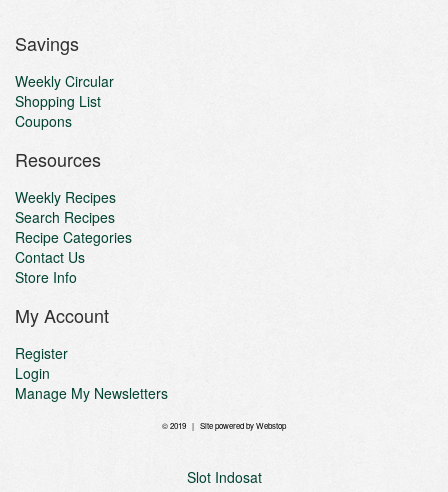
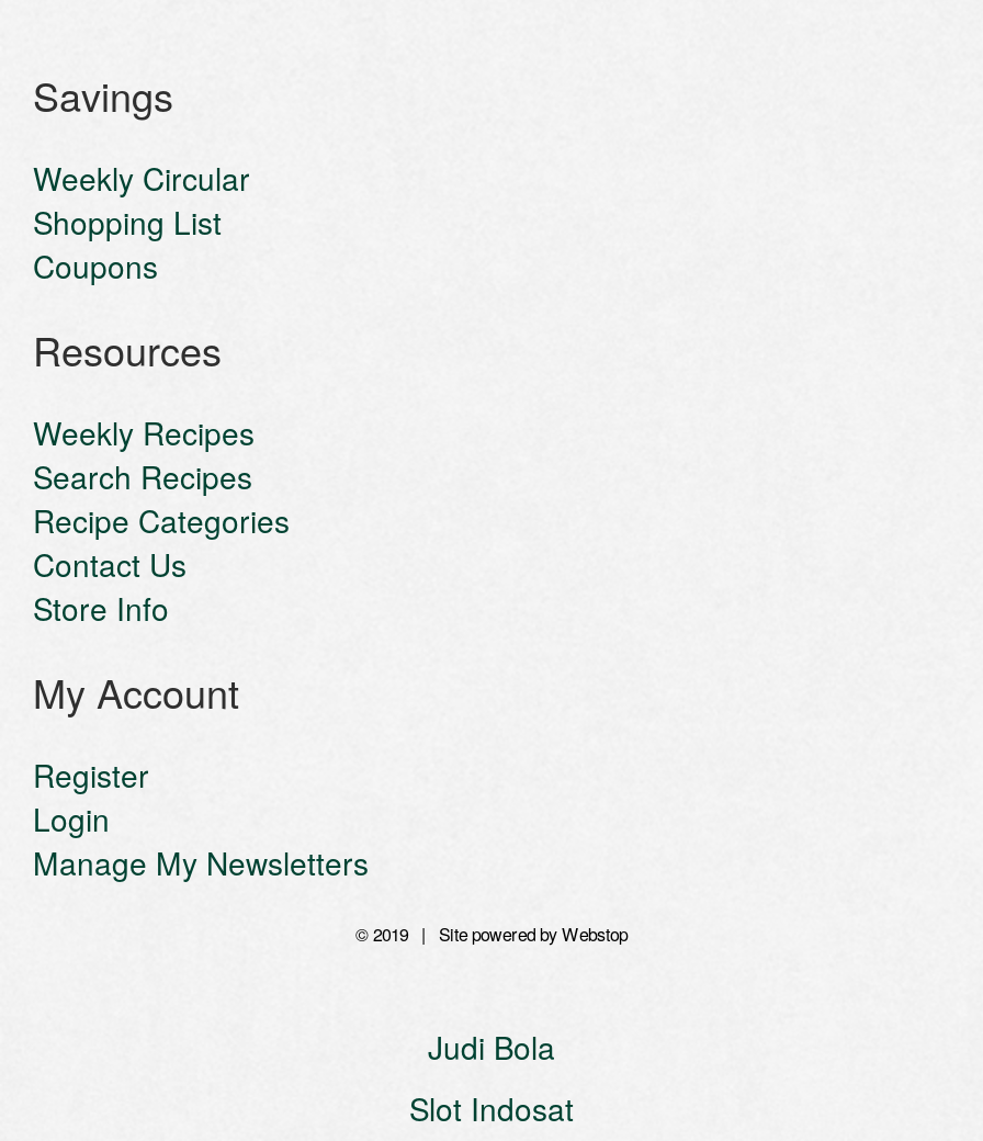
+ Judi Bola
